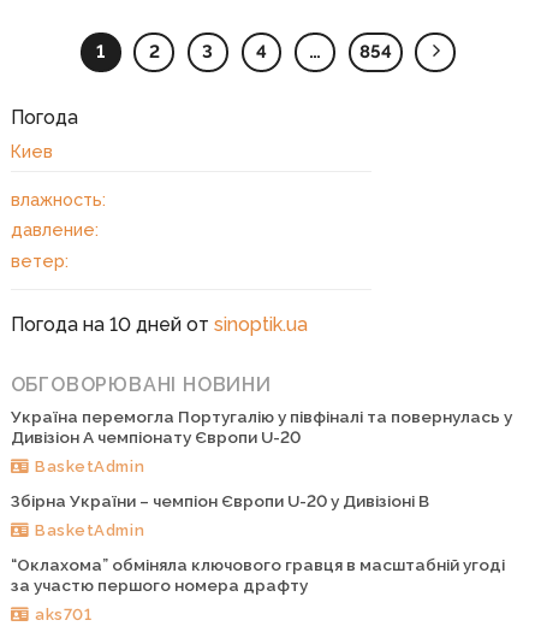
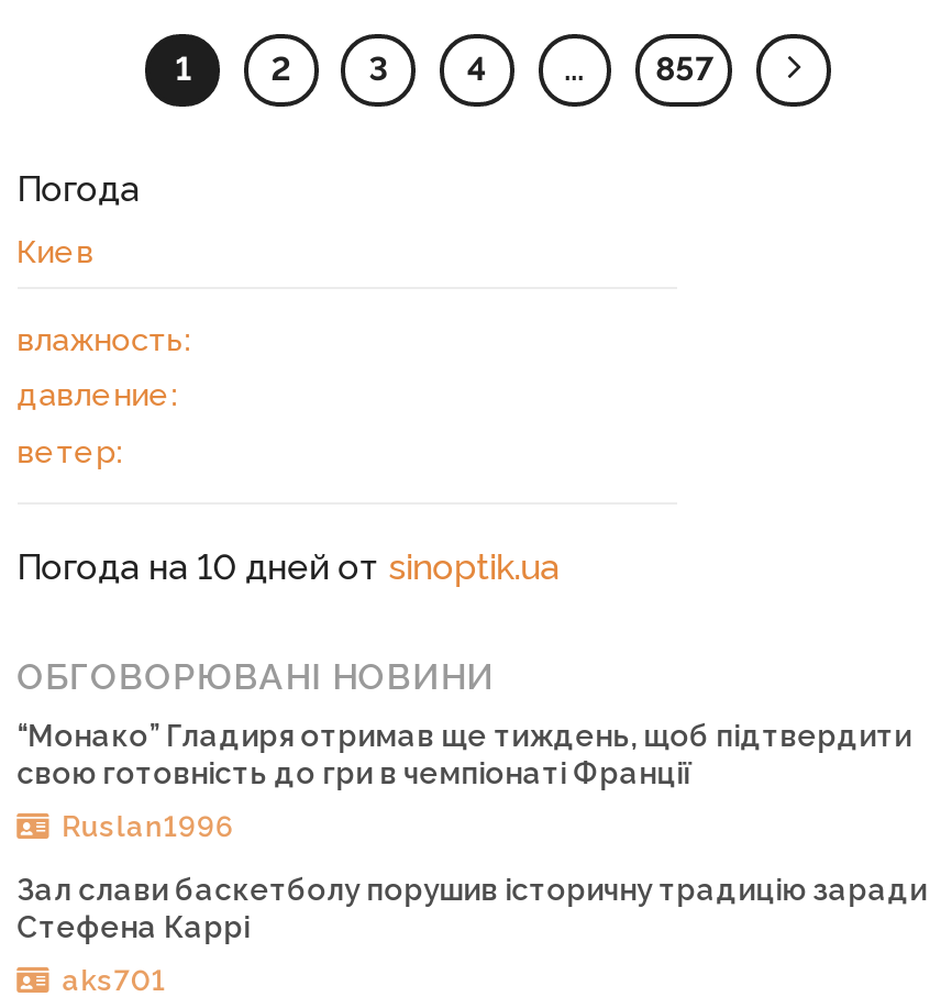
- 854
+ 857

- Україна перемогла Португалію у півфіналі та повернулась у
- Дивізіон А чемпіонату Європи U-20
- BasketAdmin
- Збірна України – чемпіон Європи U-20 у Дивізіоні В
- BasketAdmin
- “Оклахома” обміняла ключового гравця в масштабній угоді
- за участю першого номера драфту
+ “Монако” Гладиря отримав ще тиждень, щоб підтвердити
+ свою готовність до гри в чемпіонаті Франції
+ Ruslan1996
+ Зал слави баскетболу порушив історичну традицію заради
+ Стефена Каррі
